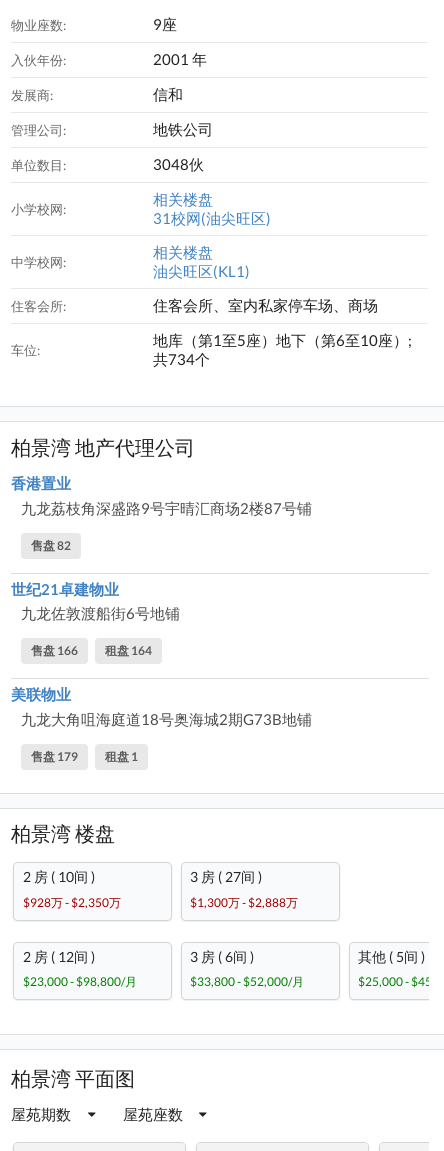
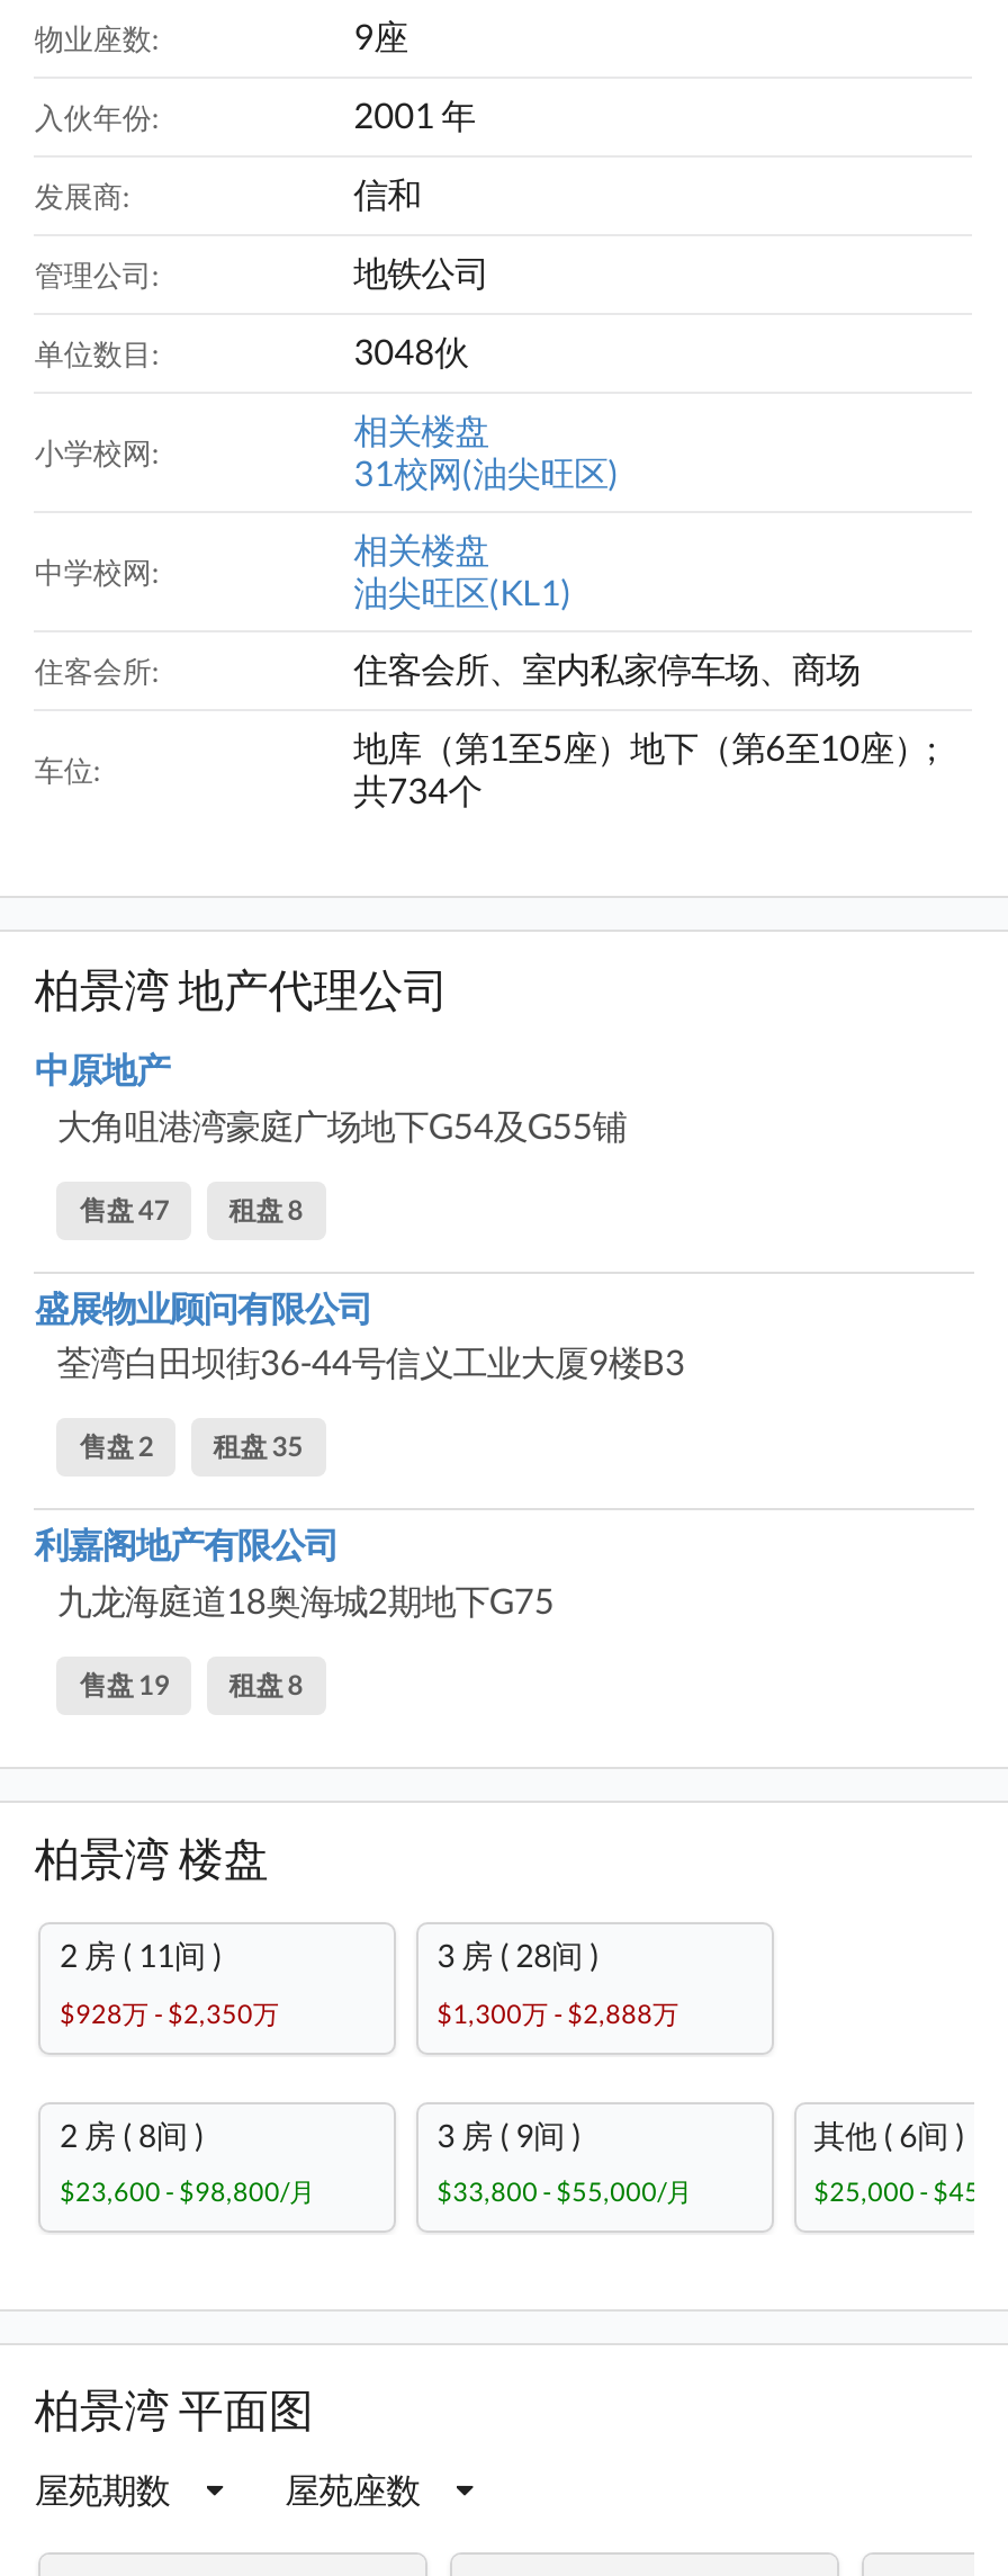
- 香港置业
- 九龙荔枝角深盛路9号宇晴汇商场2楼87号铺
+ 中原地产
+ 大角咀港湾豪庭广场地下G54及G55铺

- 售盘 82
+ 售盘 47
+ 租盘 8

- 世纪21卓建物业
- 九龙佐敦渡船街6号地铺
+ 盛展物业顾问有限公司
+ 荃湾白田坝街36-44号信义工业大厦9楼B3

- 售盘 166
- 租盘 164
+ 售盘 2
+ 租盘 35

- 美联物业
- 九龙大角咀海庭道18号奥海城2期G73B地铺
+ 利嘉阁地产有限公司
+ 九龙海庭道18奥海城2期地下G75

- 售盘 179
- 租盘 1
+ 售盘 19
+ 租盘 8

- 2 房 ( 10间 )
+ 2 房 ( 11间 )

- 3 房 ( 27间 )
+ 3 房 ( 28间 )

- 2 房 ( 12间 )
+ 2 房 ( 8间 )

- 3 房 ( 6间 )
+ 3 房 ( 9间 )

- 其他 ( 5间 )
+ 其他 ( 6间 )

- $23,000 - $98,800/月
+ $23,600 - $98,800/月

- $33,800 - $52,000/月
+ $33,800 - $55,000/月
